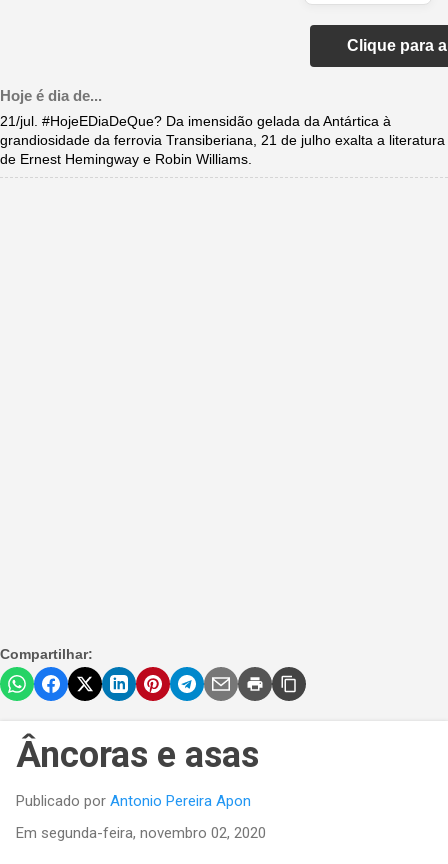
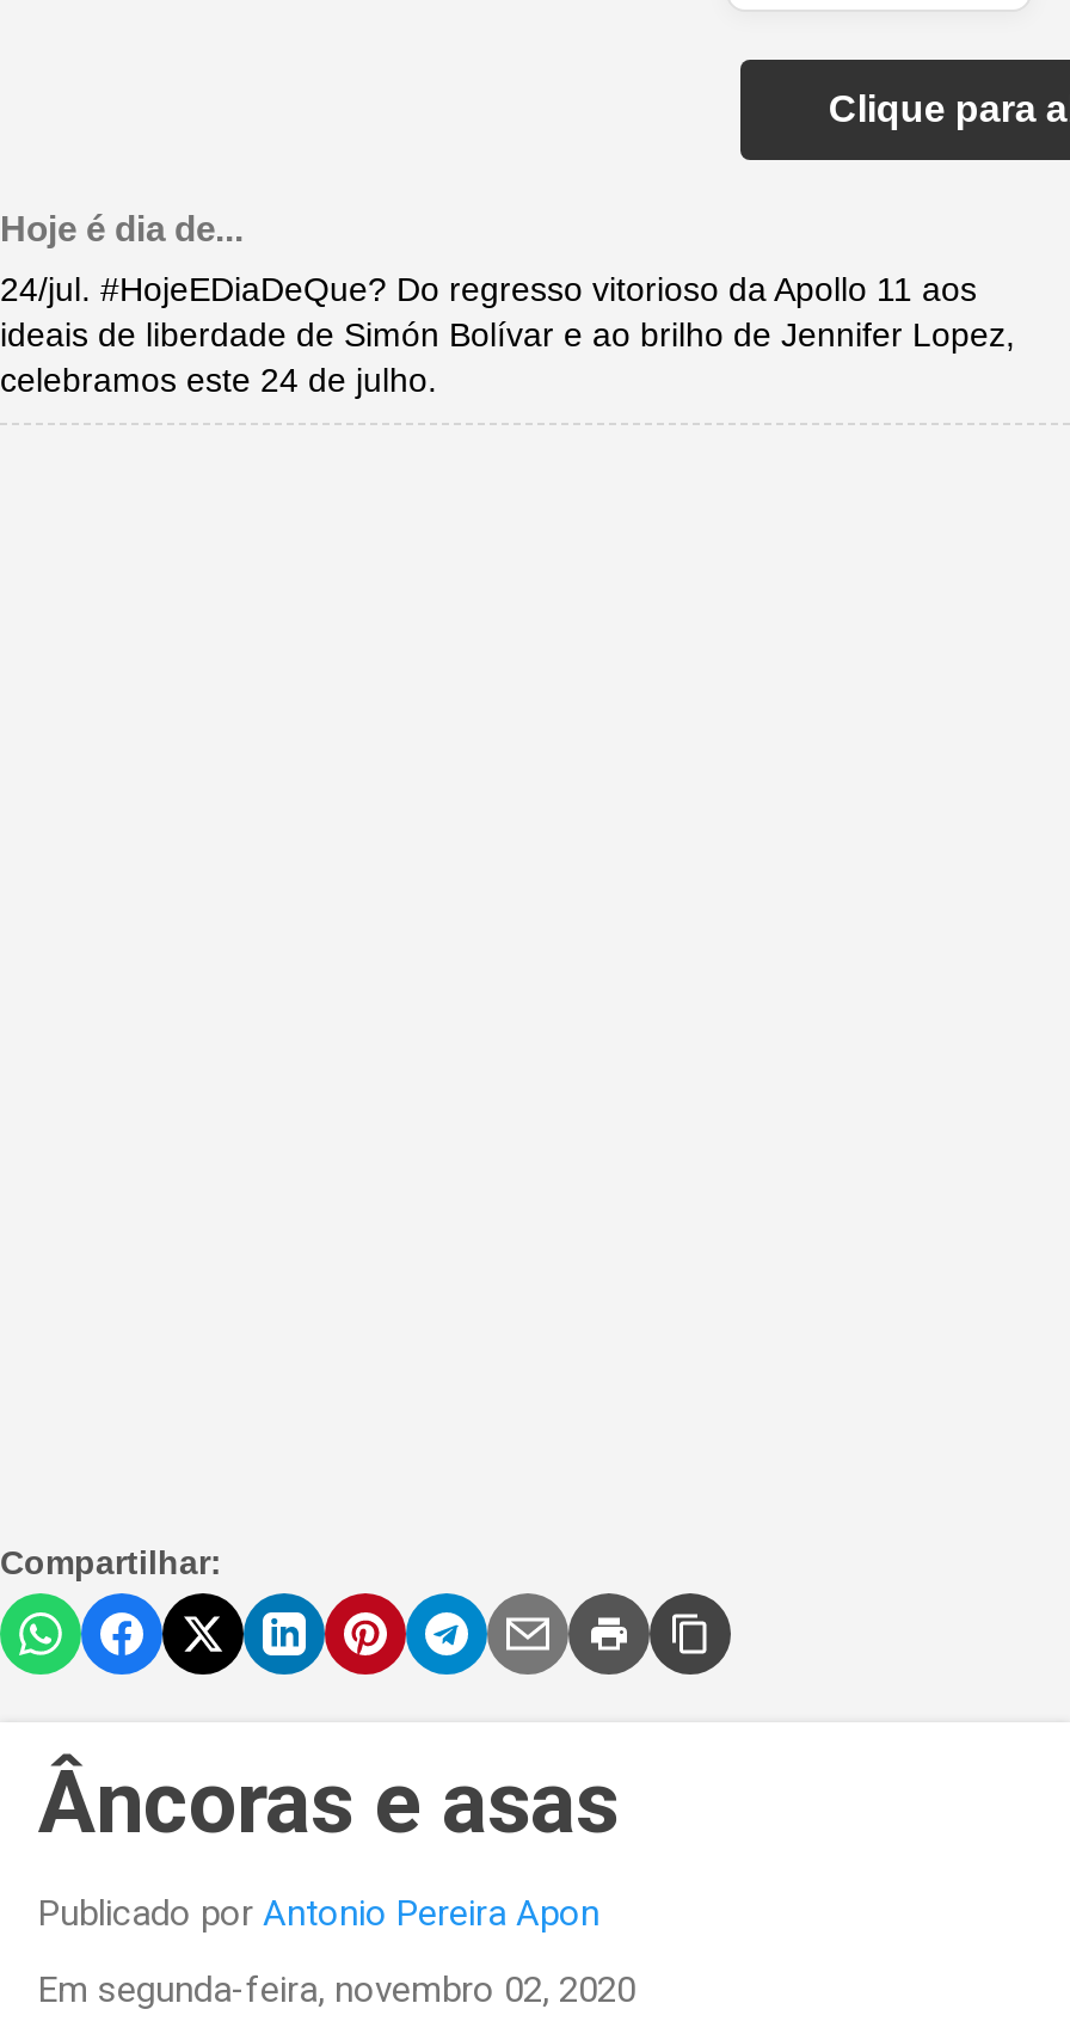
- 21/jul. #HojeEDiaDeQue? Da imensidão gelada da Antártica à
- grandiosidade da ferrovia Transiberiana, 21 de julho exalta a literatura
- de Ernest Hemingway e Robin Williams.
+ 24/jul. #HojeEDiaDeQue? Do regresso vitorioso da Apollo 11 aos
+ ideais de liberdade de Simón Bolívar e ao brilho de Jennifer Lopez,
+ celebramos este 24 de julho.
